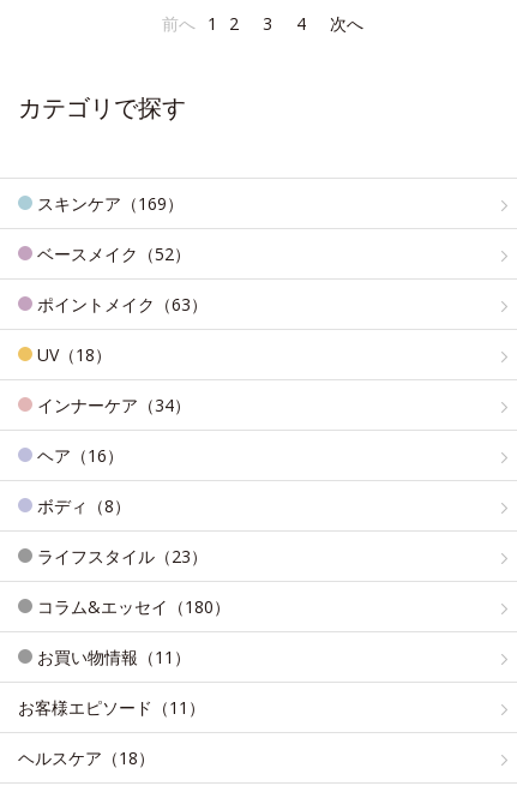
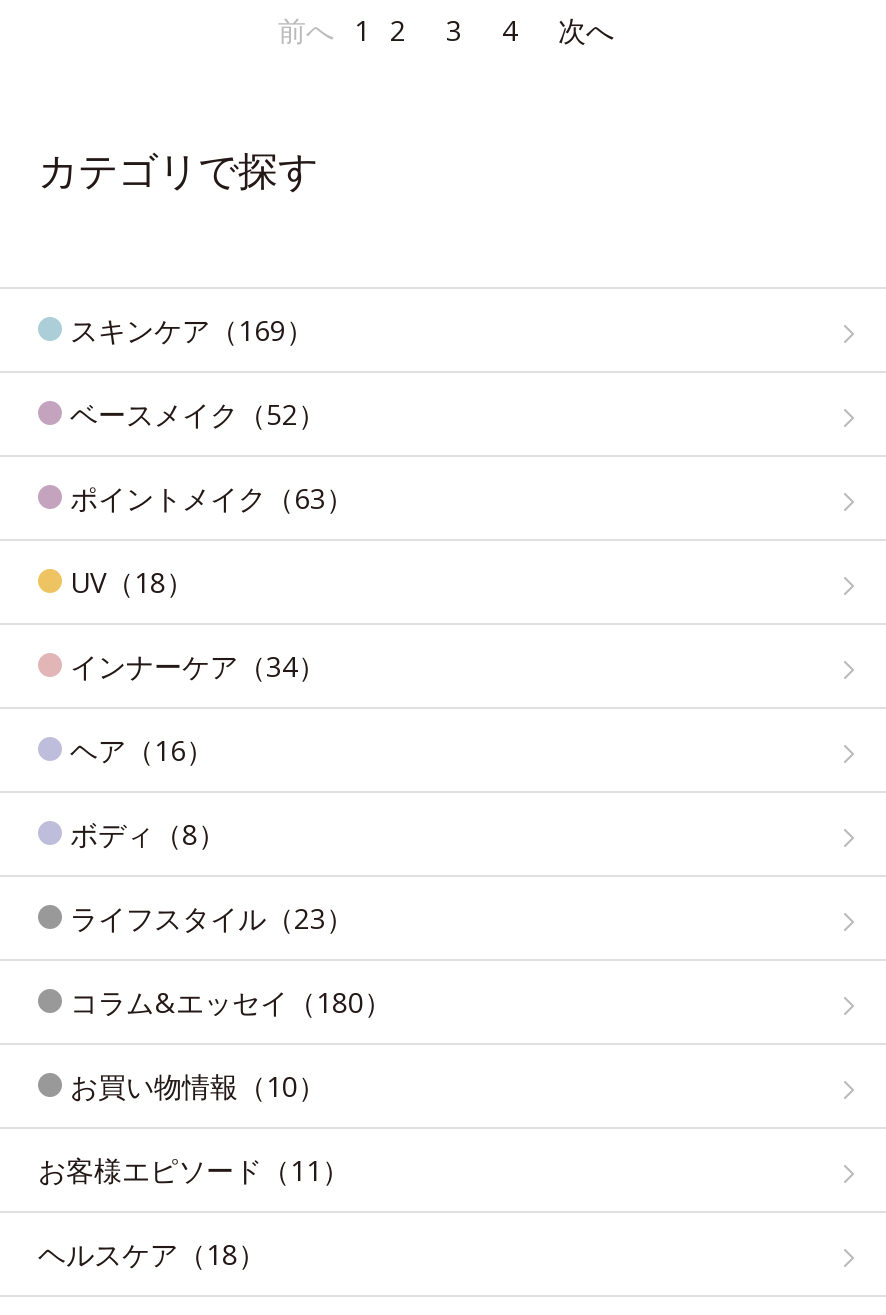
- お買い物情報（11）
+ お買い物情報（10）
